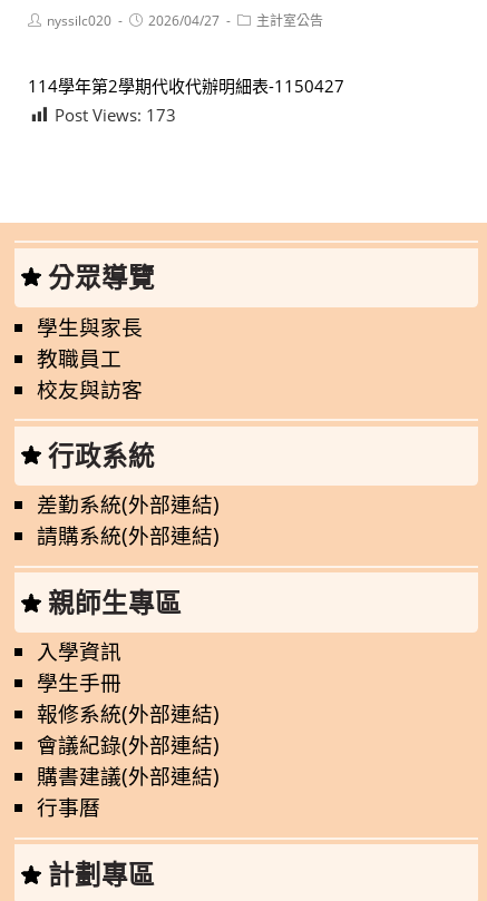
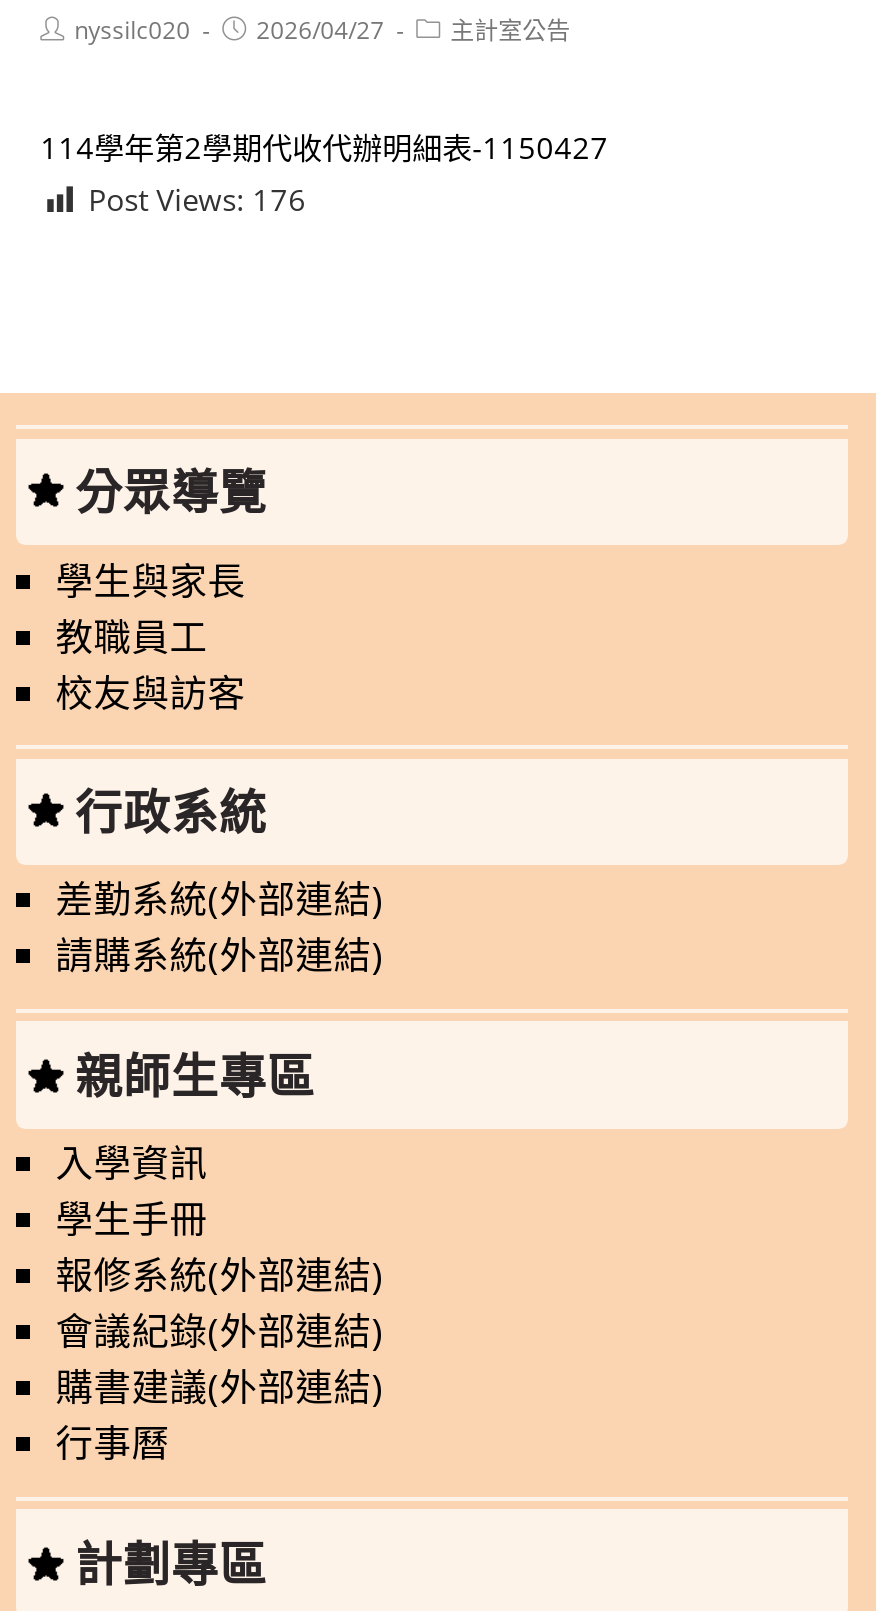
- Post Views: 173
+ Post Views: 176
